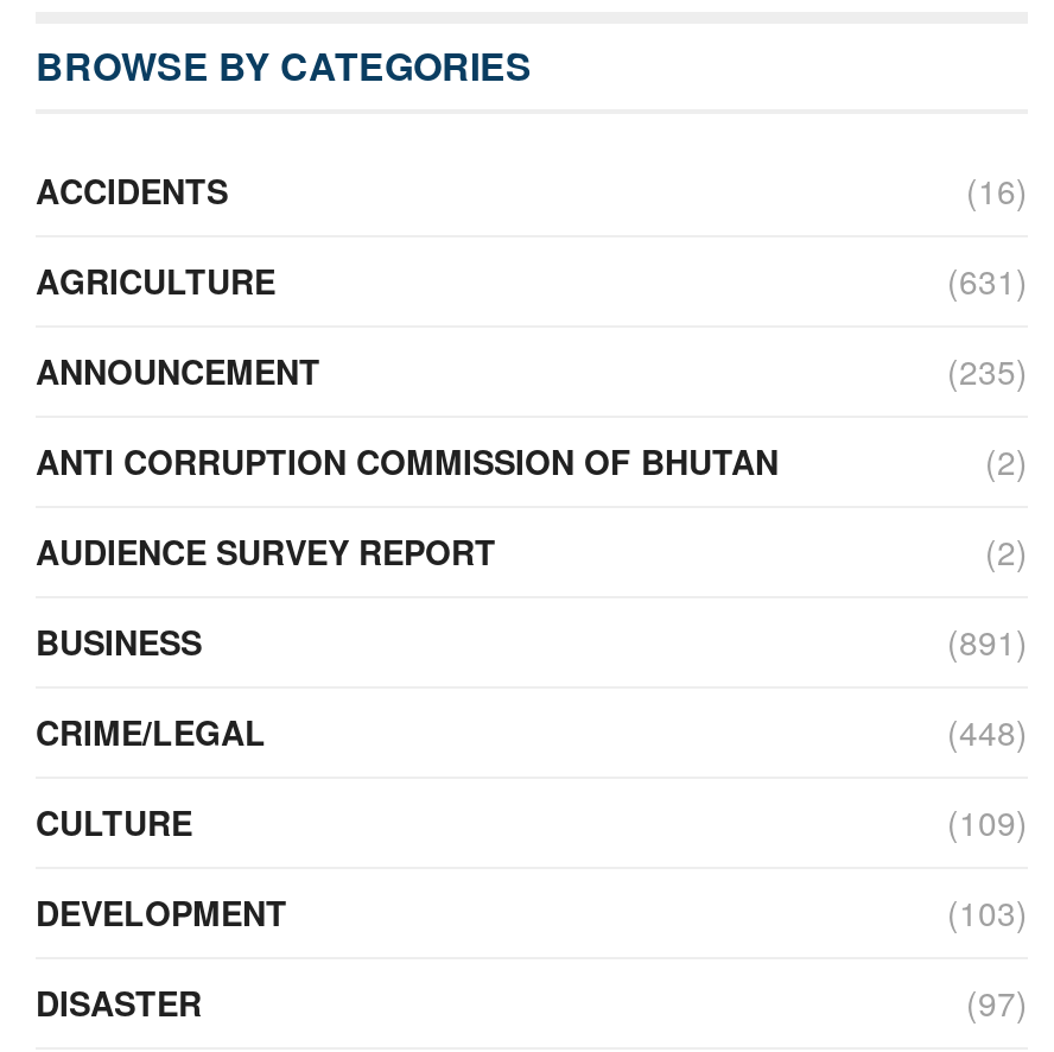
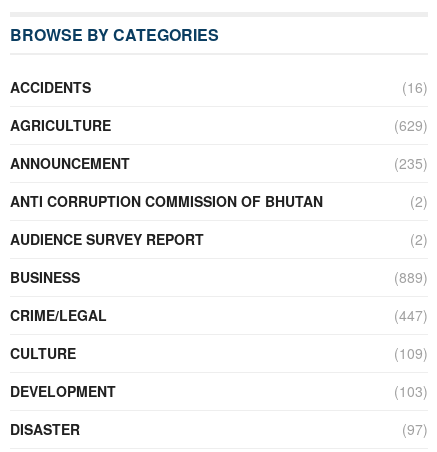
- (631)
+ (629)

- (891)
+ (889)

- (448)
+ (447)
